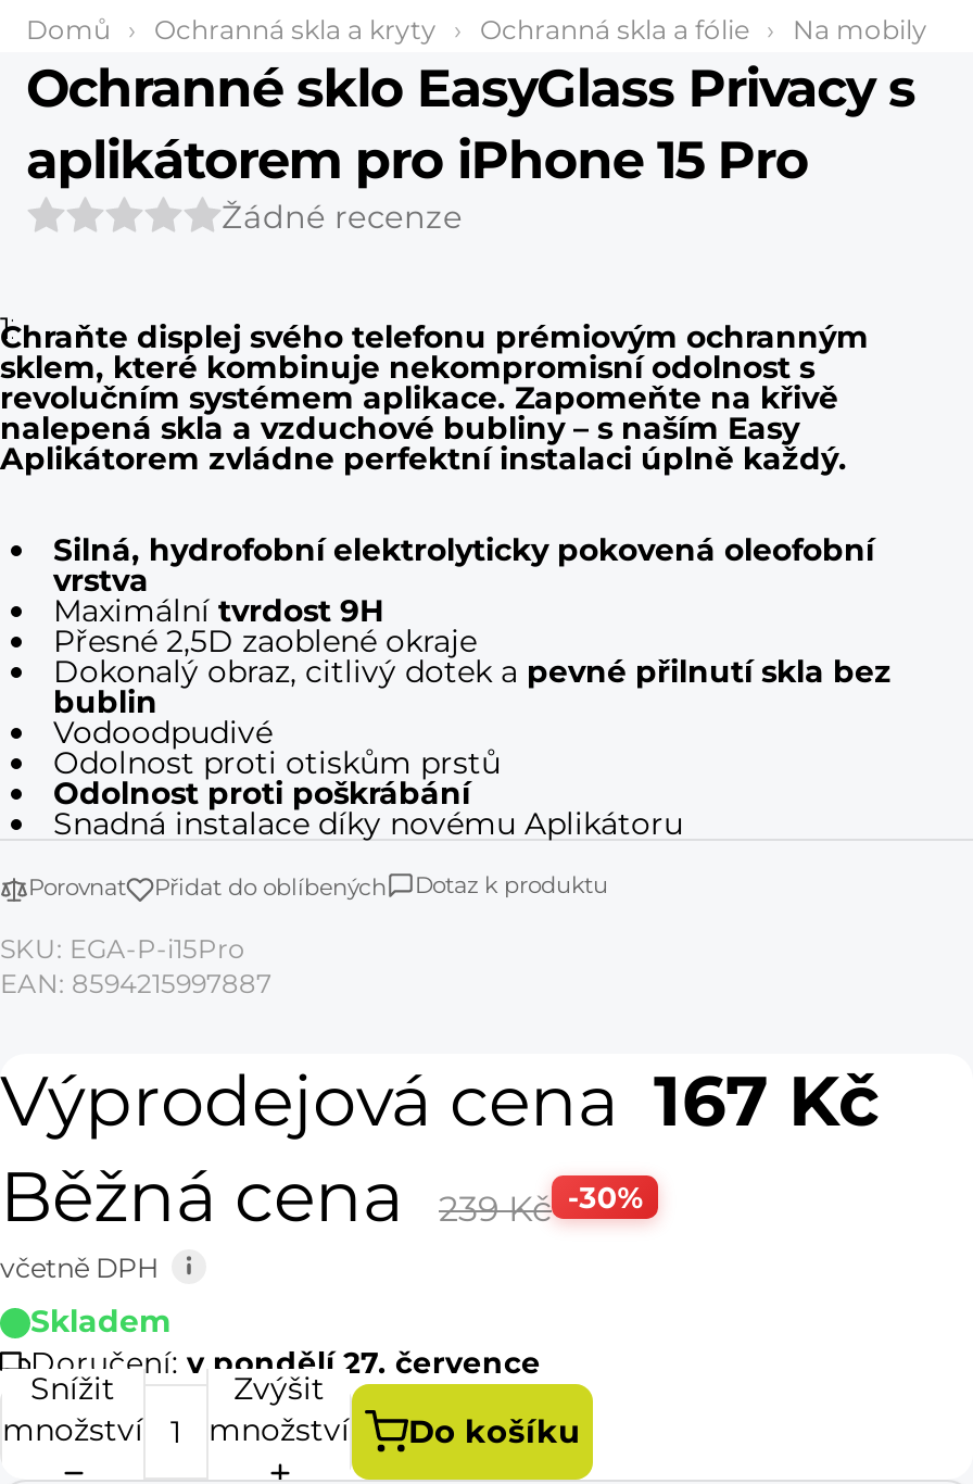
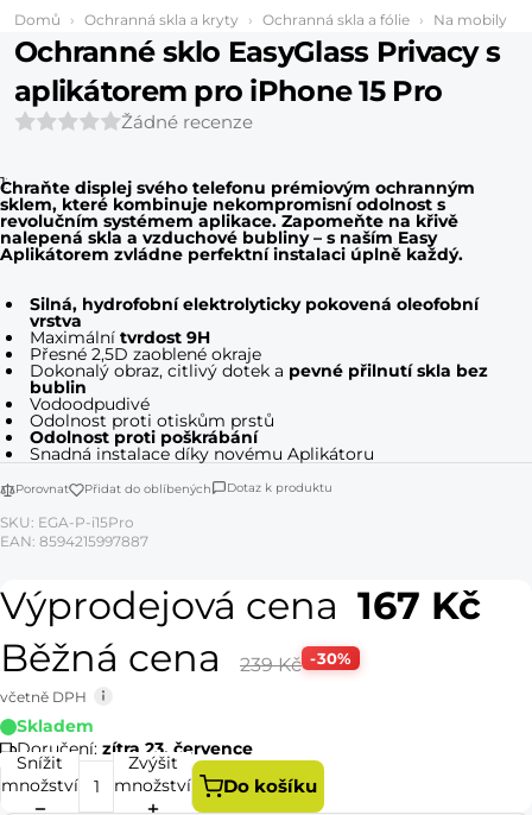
- Doručení: v pondělí 27. července
+ Doručení: zítra 23. července
